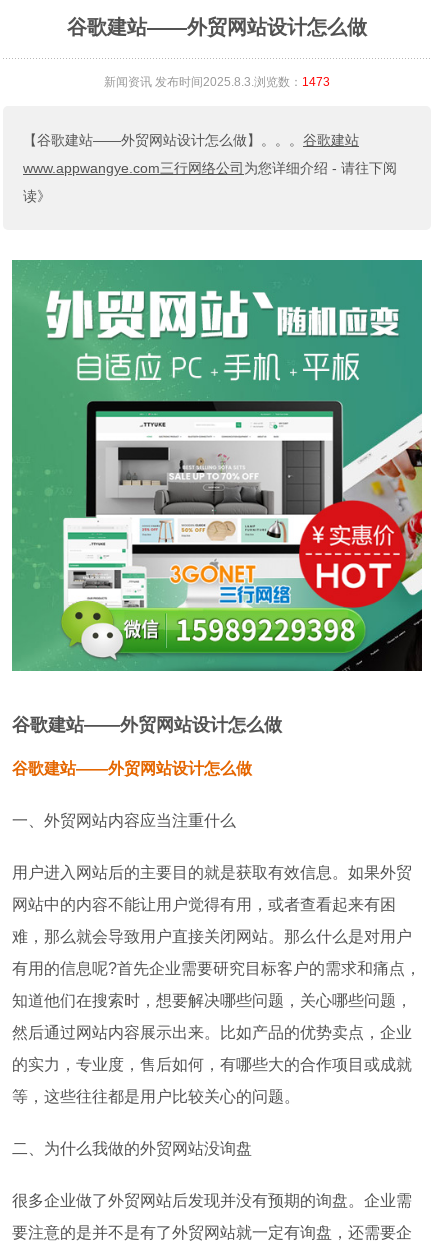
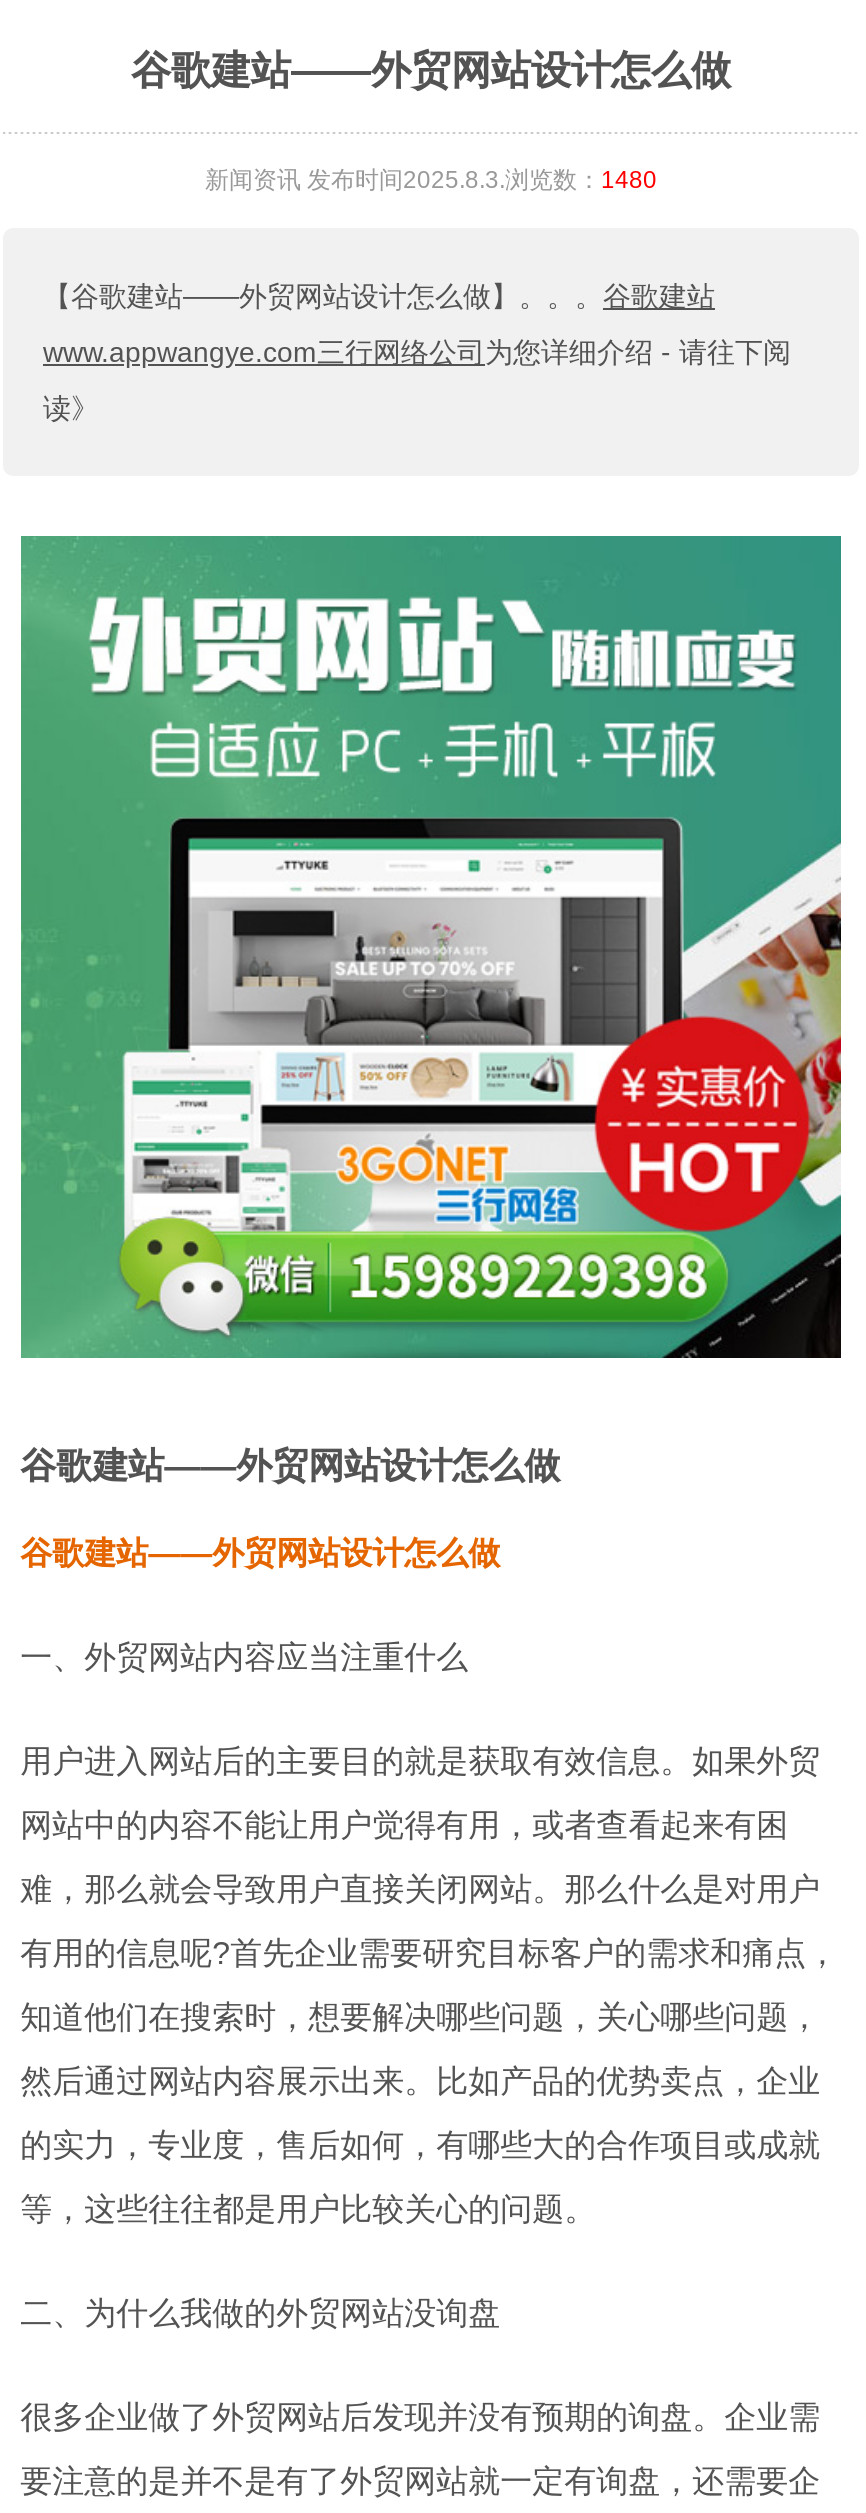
- 新闻资讯发布时间2025.8.3.浏览数：1473
+ 新闻资讯发布时间2025.8.3.浏览数：1480
